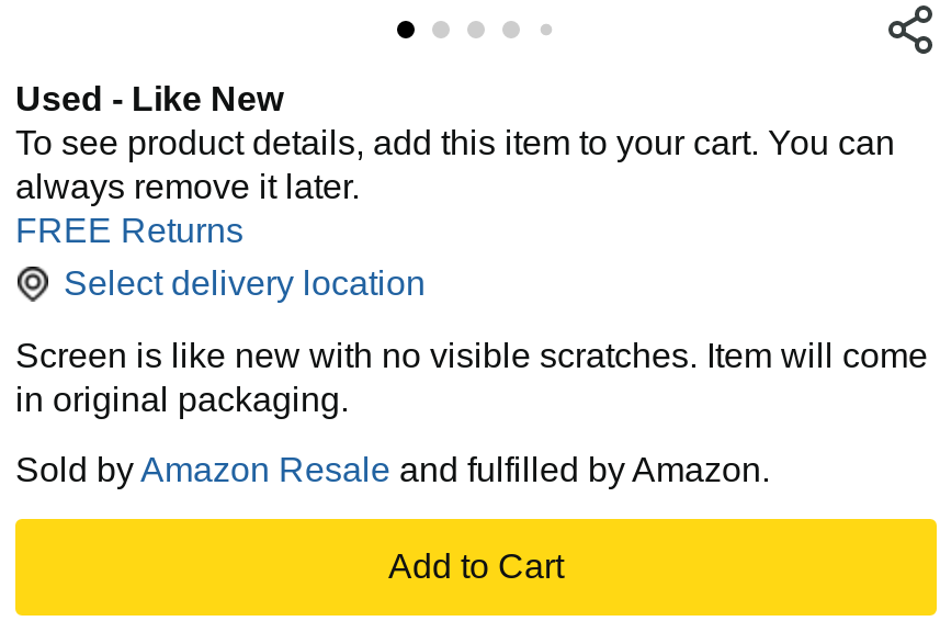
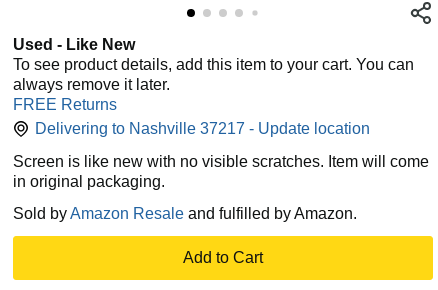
- Select delivery location
+ Delivering to Nashville 37217 - Update location
